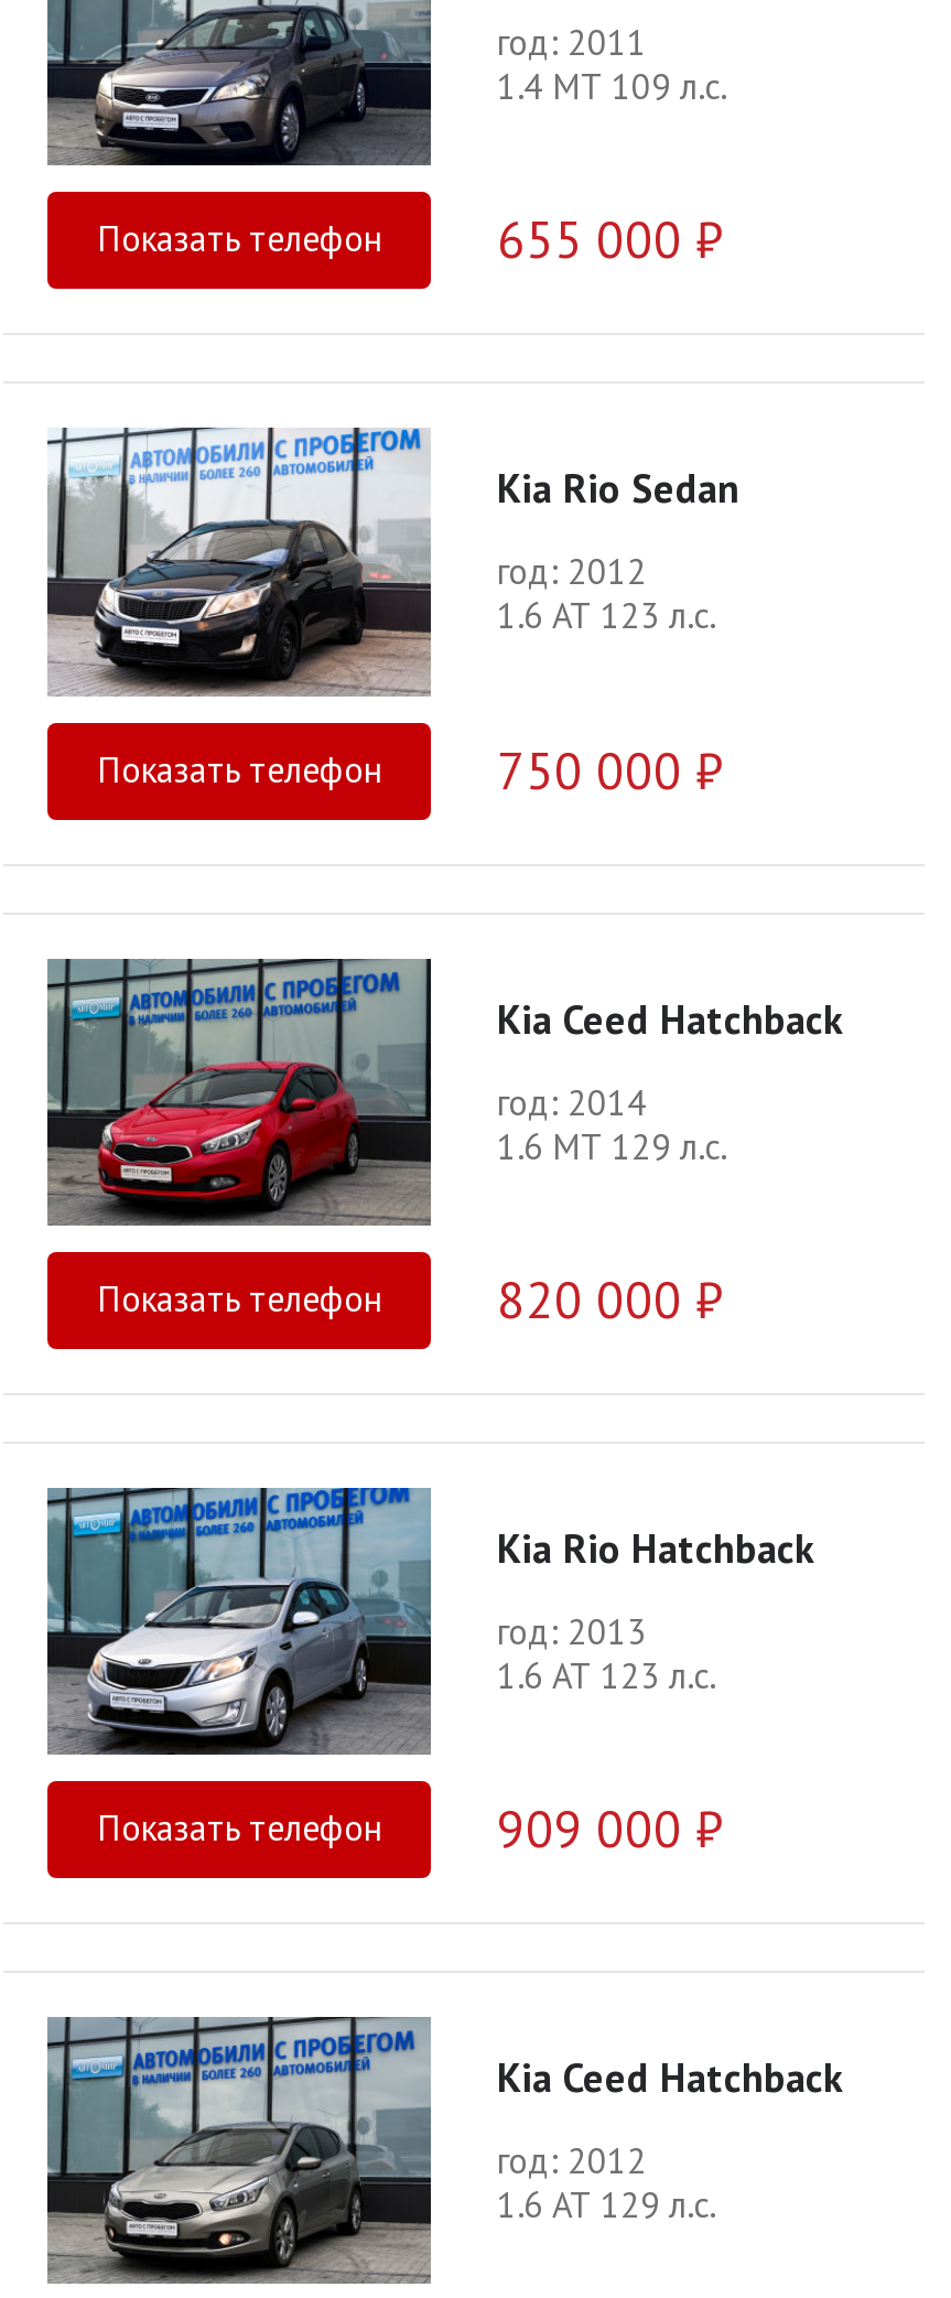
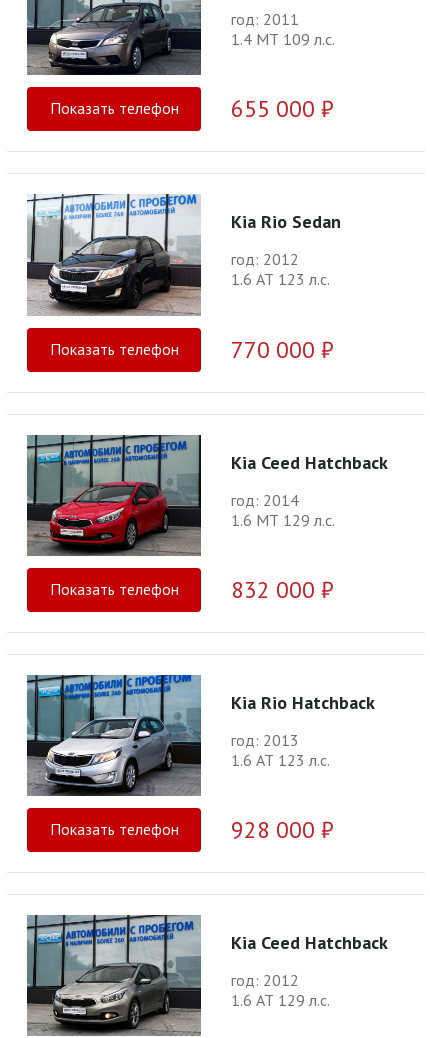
- 750 000 ₽
+ 770 000 ₽

- 820 000 ₽
+ 832 000 ₽

- 909 000 ₽
+ 928 000 ₽
